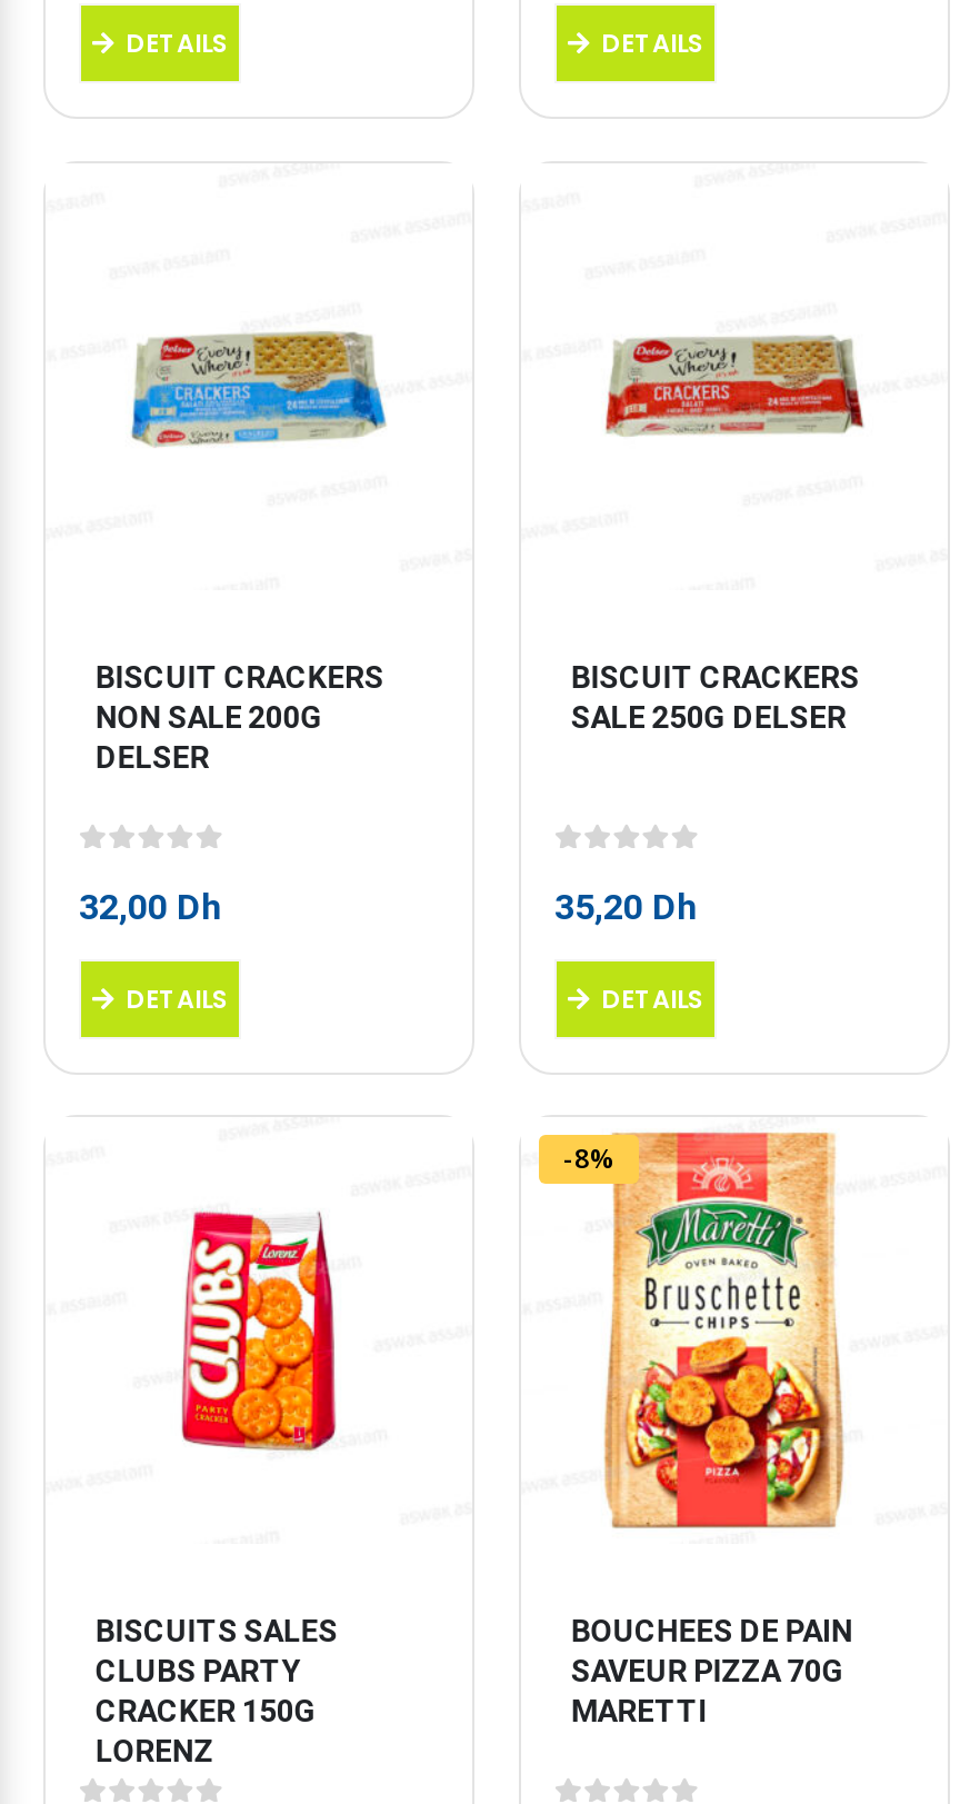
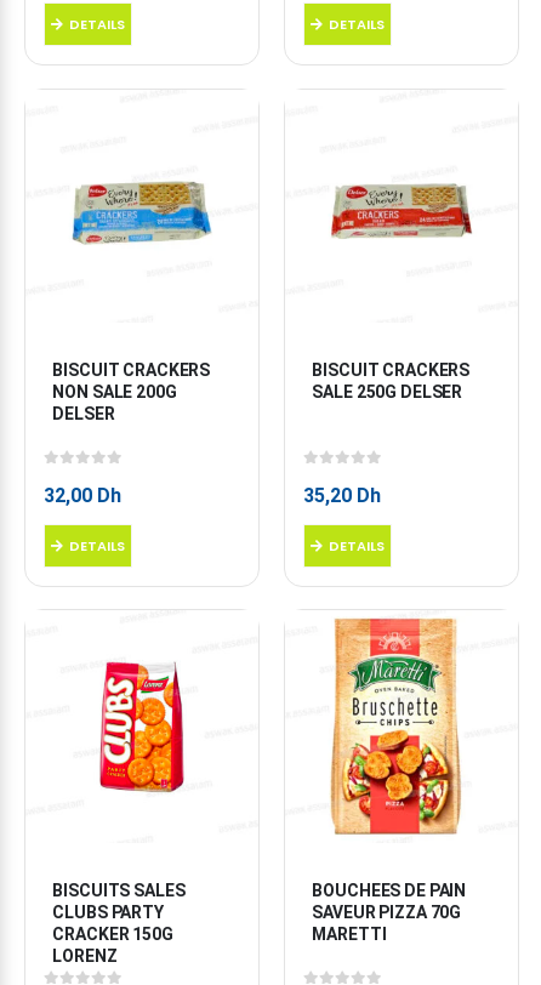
- -8%
